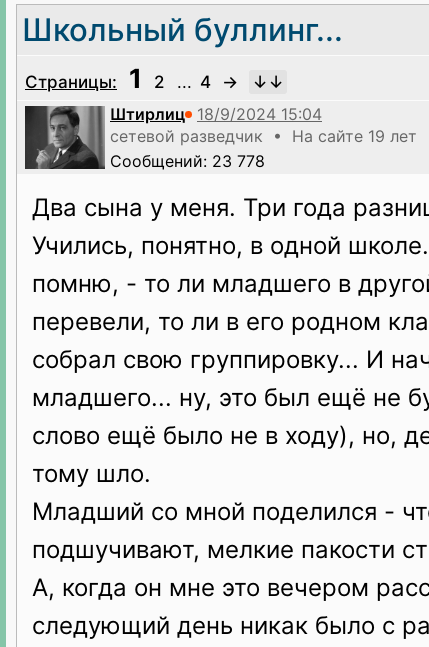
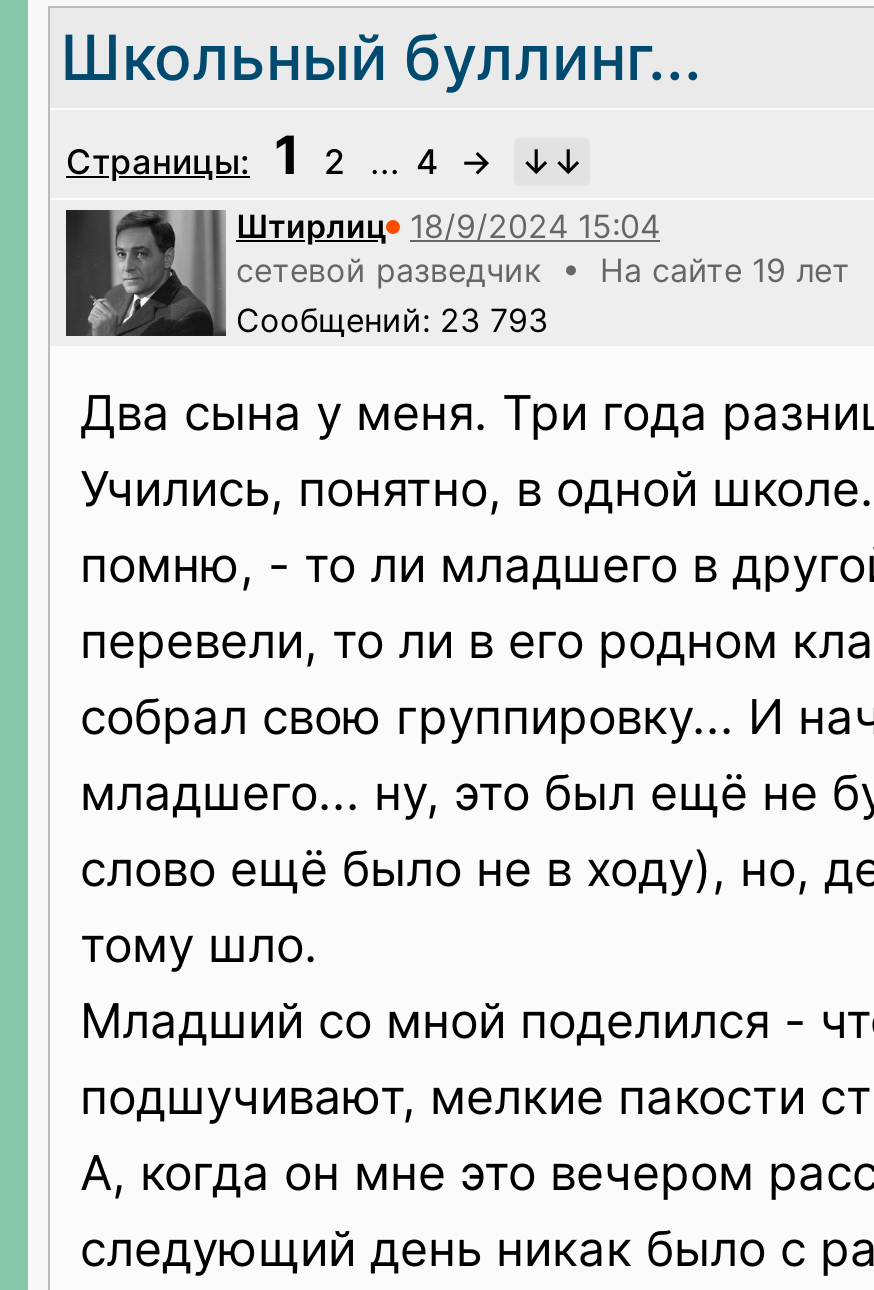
- Сообщений: 23 778
+ Сообщений: 23 793
